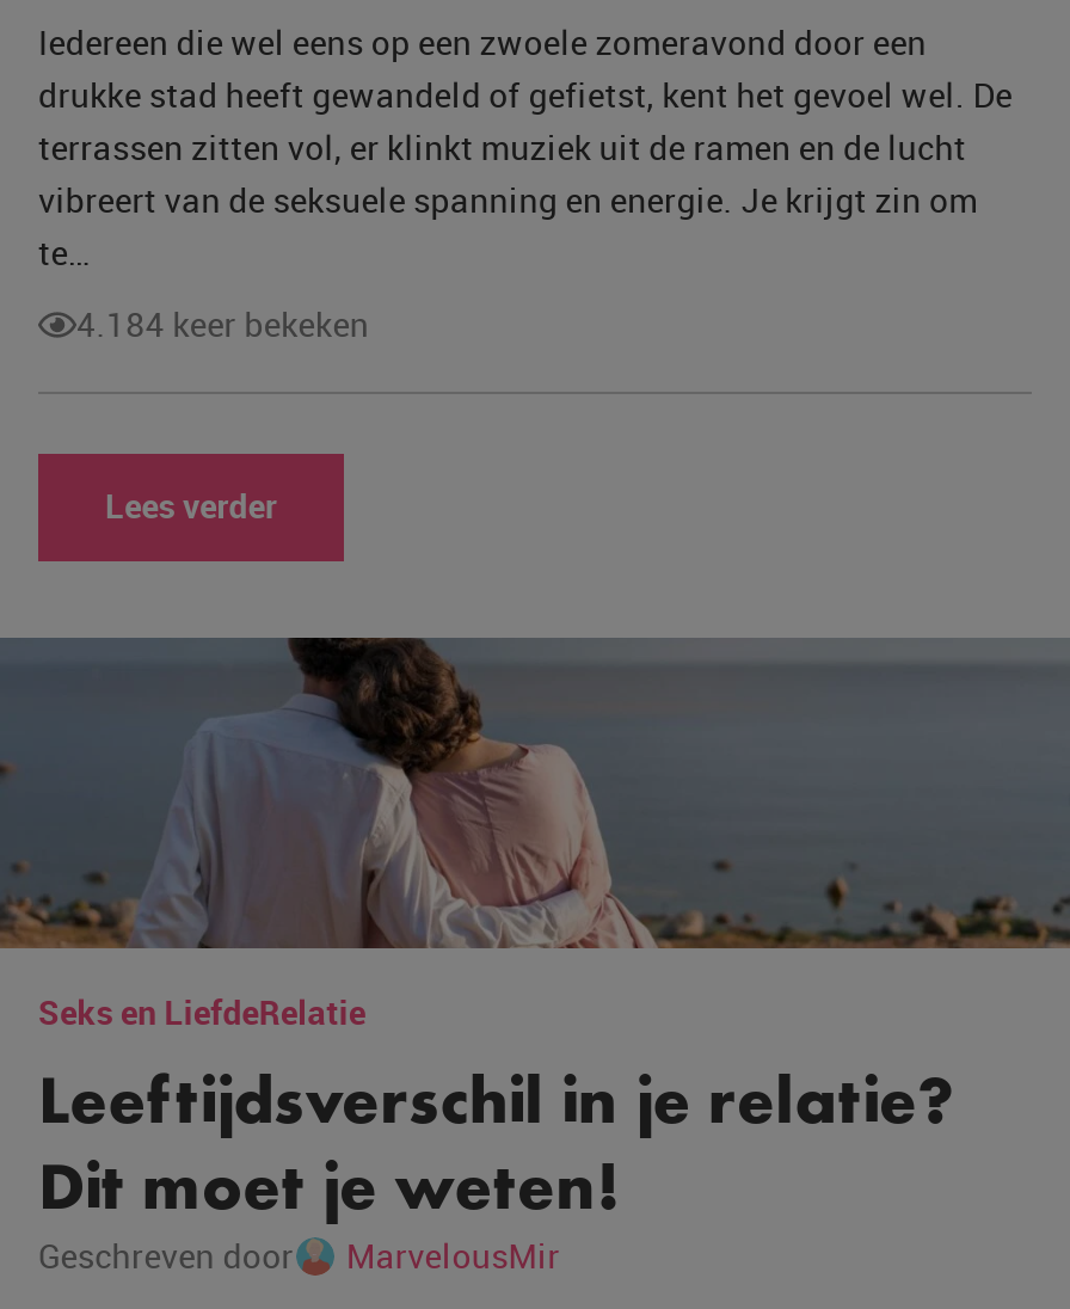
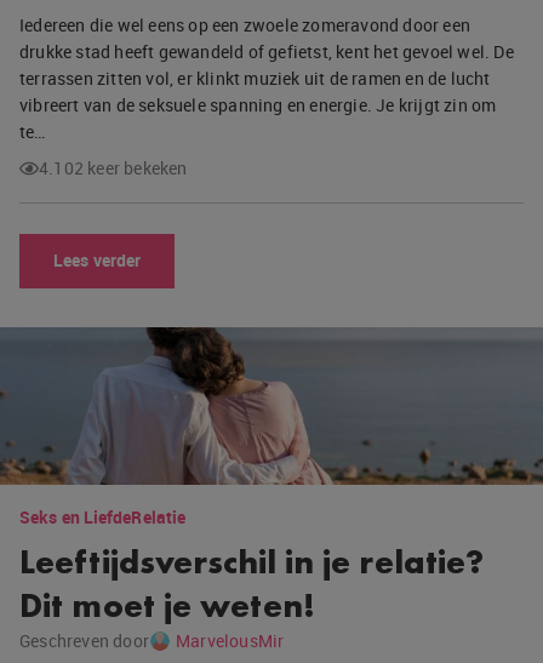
- 4.184 keer bekeken
+ 4.102 keer bekeken
